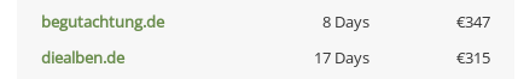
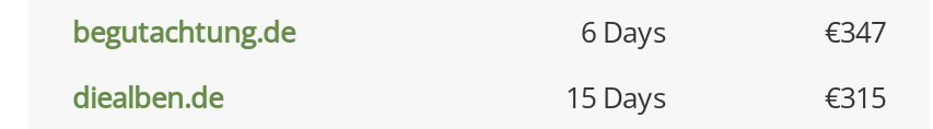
- 8 Days
+ 6 Days

- 17 Days
+ 15 Days
